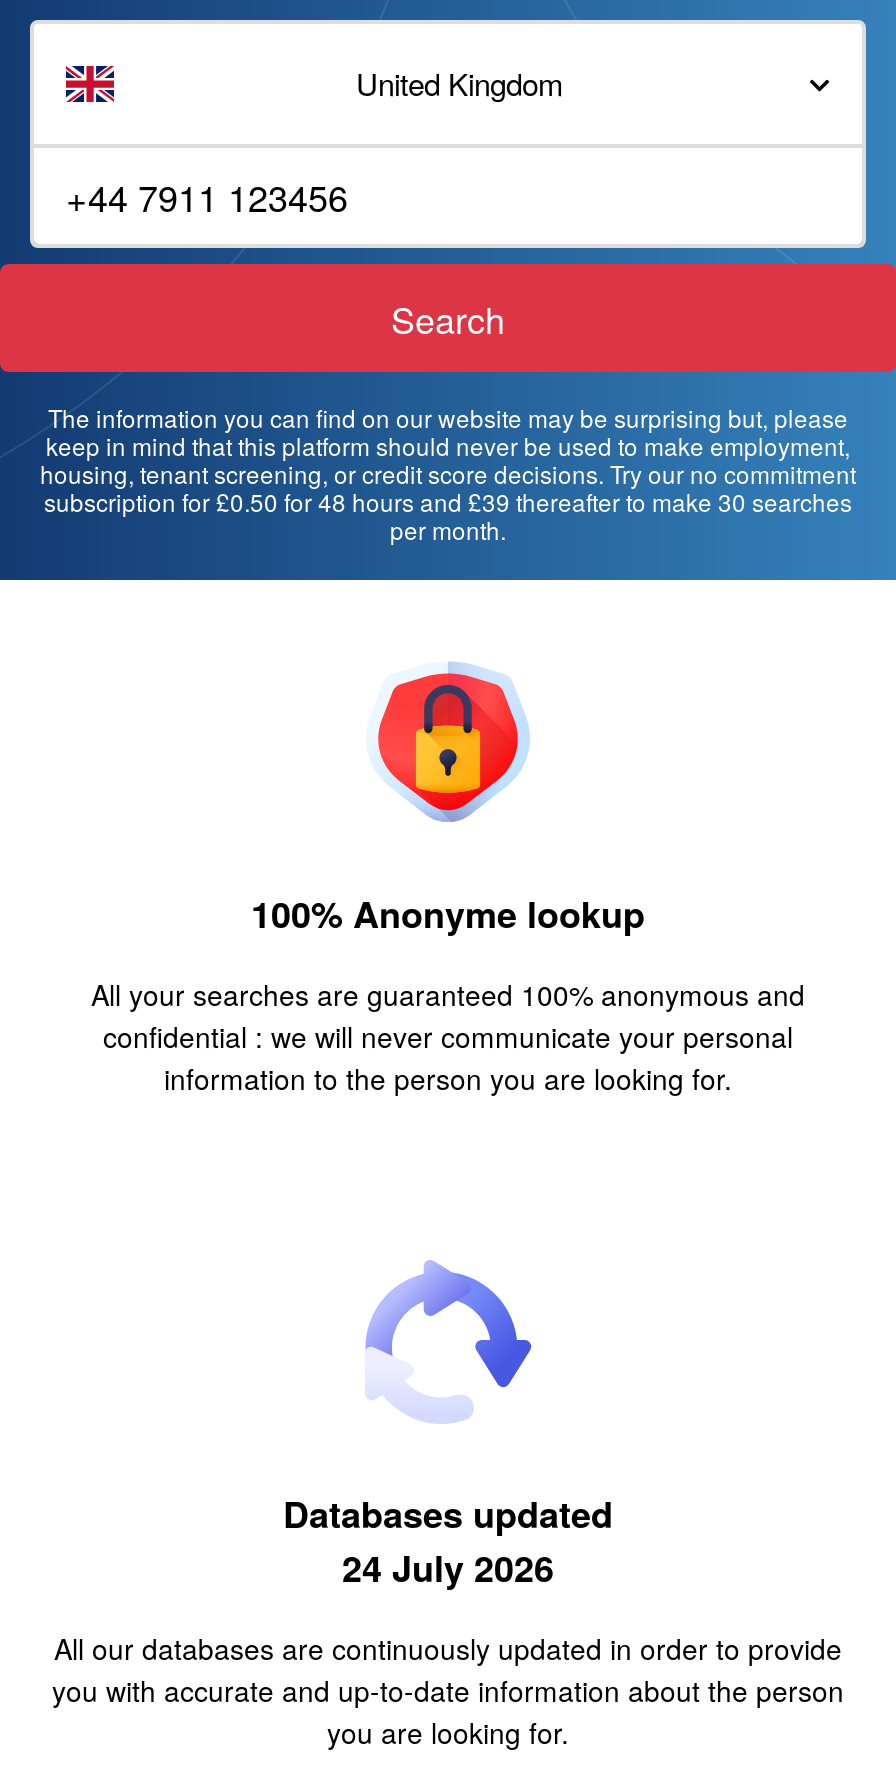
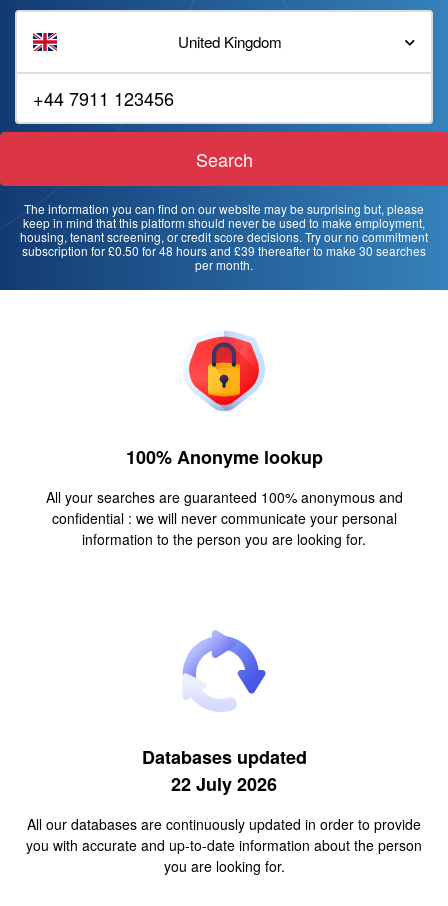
- 24 July 2026
+ 22 July 2026
